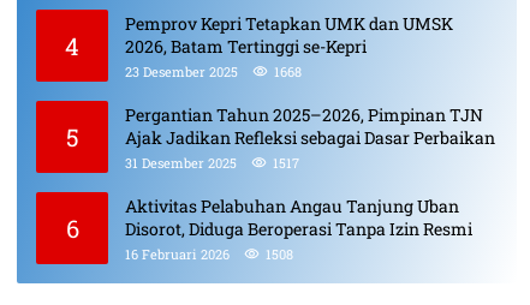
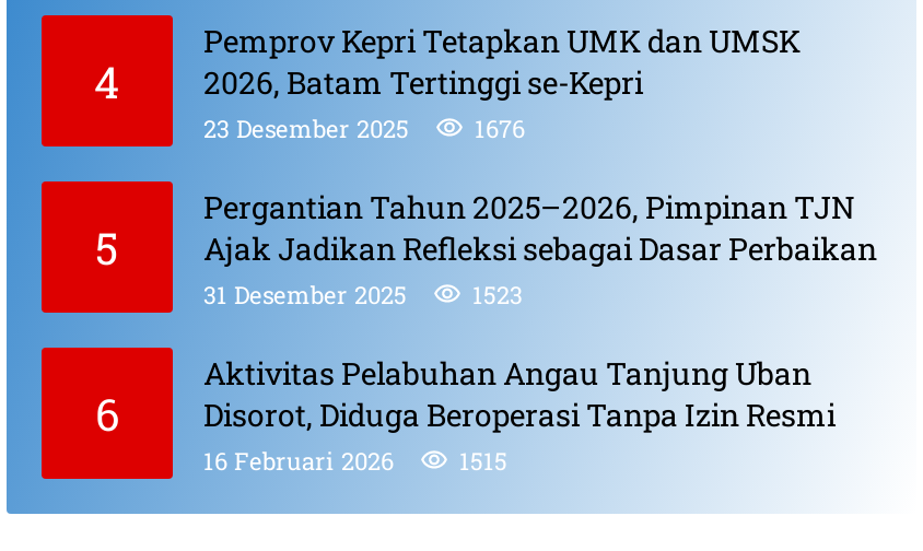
- 1668
+ 1676

- 31 Desember 2025 1517
+ 31 Desember 2025 1523

- 16 Februari 2026 1508
+ 16 Februari 2026 1515
